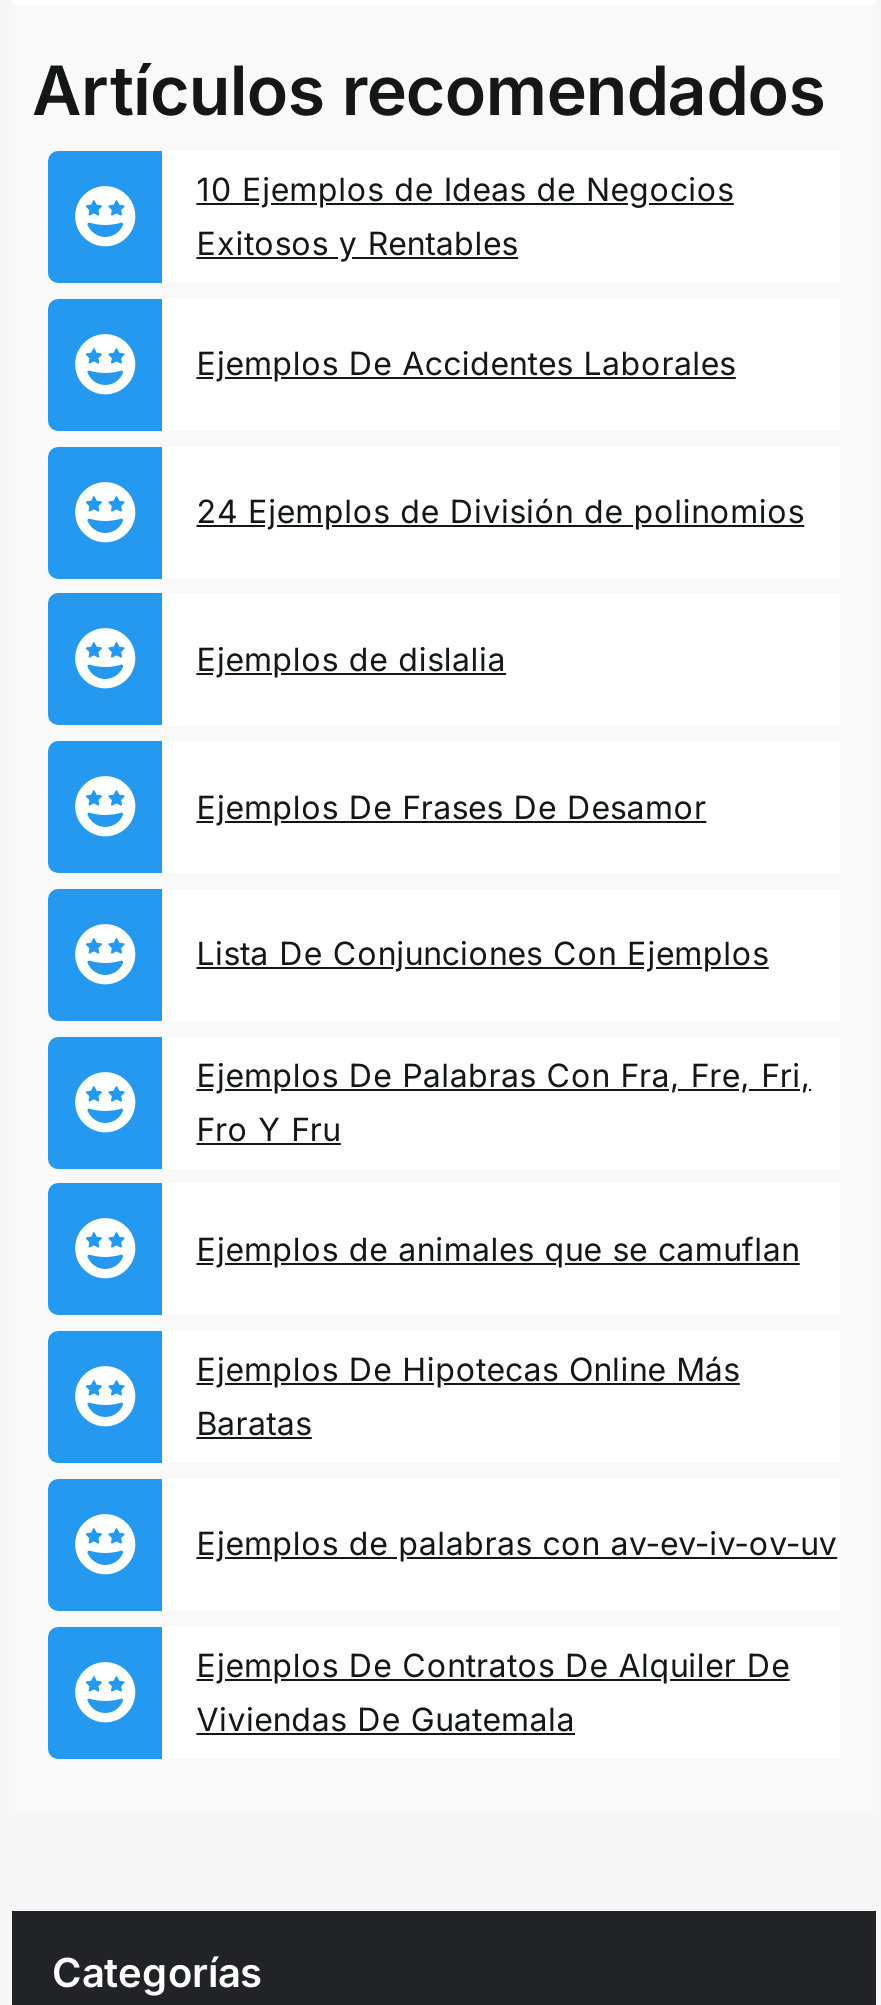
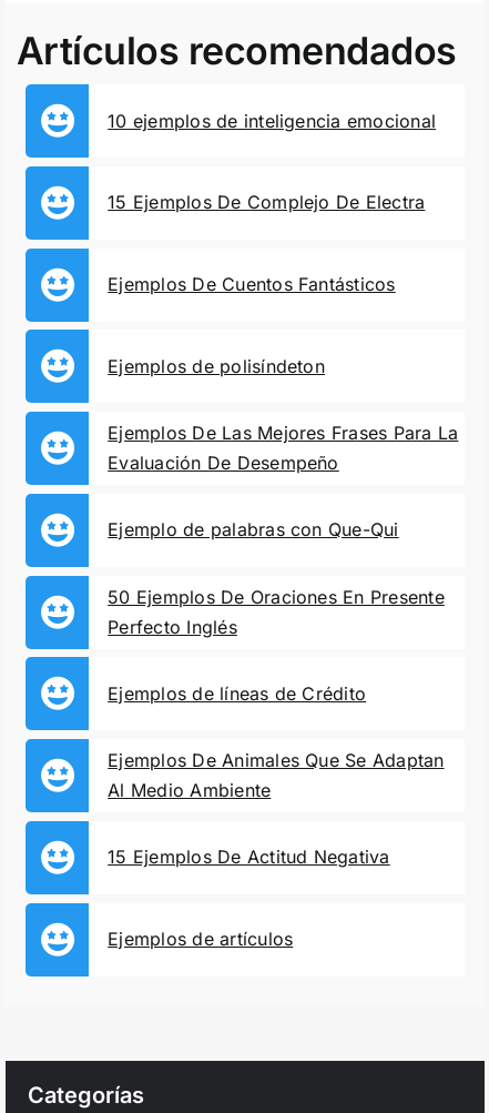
- 10 Ejemplos de Ideas de Negocios
- Exitosos y Rentables
+ 10 ejemplos de inteligencia emocional

- Ejemplos De Accidentes Laborales
+ 15 Ejemplos De Complejo De Electra

- 24 Ejemplos de División de polinomios
+ Ejemplos De Cuentos Fantásticos

- Ejemplos de dislalia
+ Ejemplos de polisíndeton

- Ejemplos De Frases De Desamor
+ Ejemplos De Las Mejores Frases Para La
+ Evaluación De Desempeño

- Lista De Conjunciones Con Ejemplos
+ Ejemplo de palabras con Que-Qui

- Ejemplos De Palabras Con Fra, Fre, Fri,
- Fro Y Fru
+ 50 Ejemplos De Oraciones En Presente
+ Perfecto Inglés

- Ejemplos de animales que se camuflan
+ Ejemplos de líneas de Crédito

- Ejemplos De Hipotecas Online Más
- Baratas
+ Ejemplos De Animales Que Se Adaptan
+ Al Medio Ambiente

- Ejemplos de palabras con av-ev-iv-ov-uv
+ 15 Ejemplos De Actitud Negativa

- Ejemplos De Contratos De Alquiler De
- Viviendas De Guatemala
+ Ejemplos de artículos
